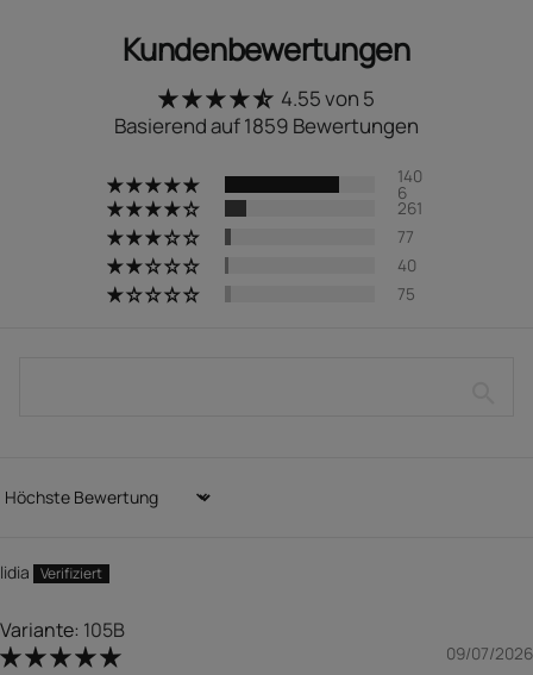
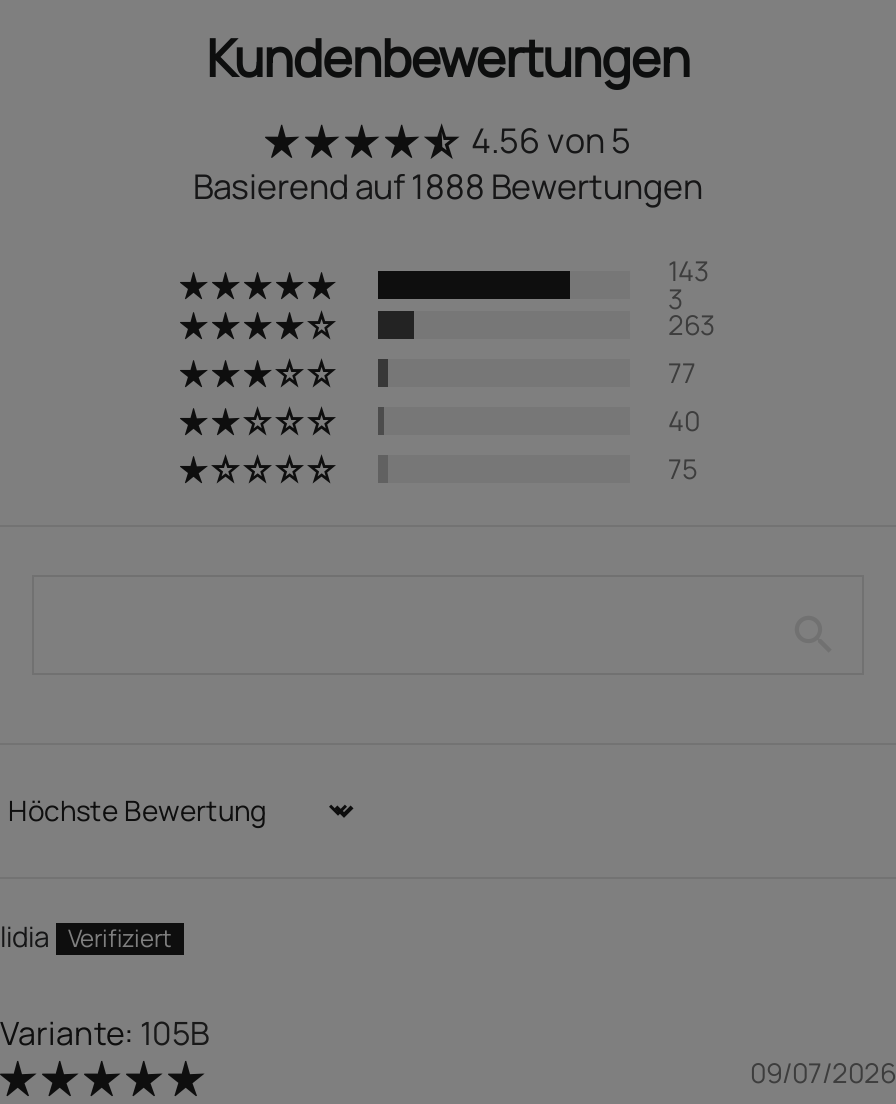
- 4.55 von 5
+ 4.56 von 5

- Basierend auf 1859 Bewertungen
+ Basierend auf 1888 Bewertungen

- 140
+ 143

- 6
+ 3

- 261
+ 263
